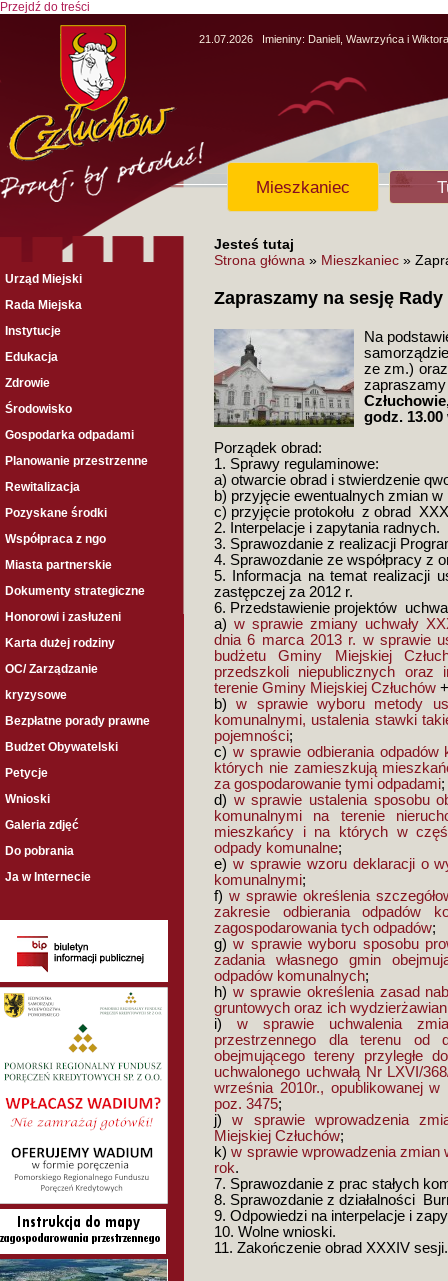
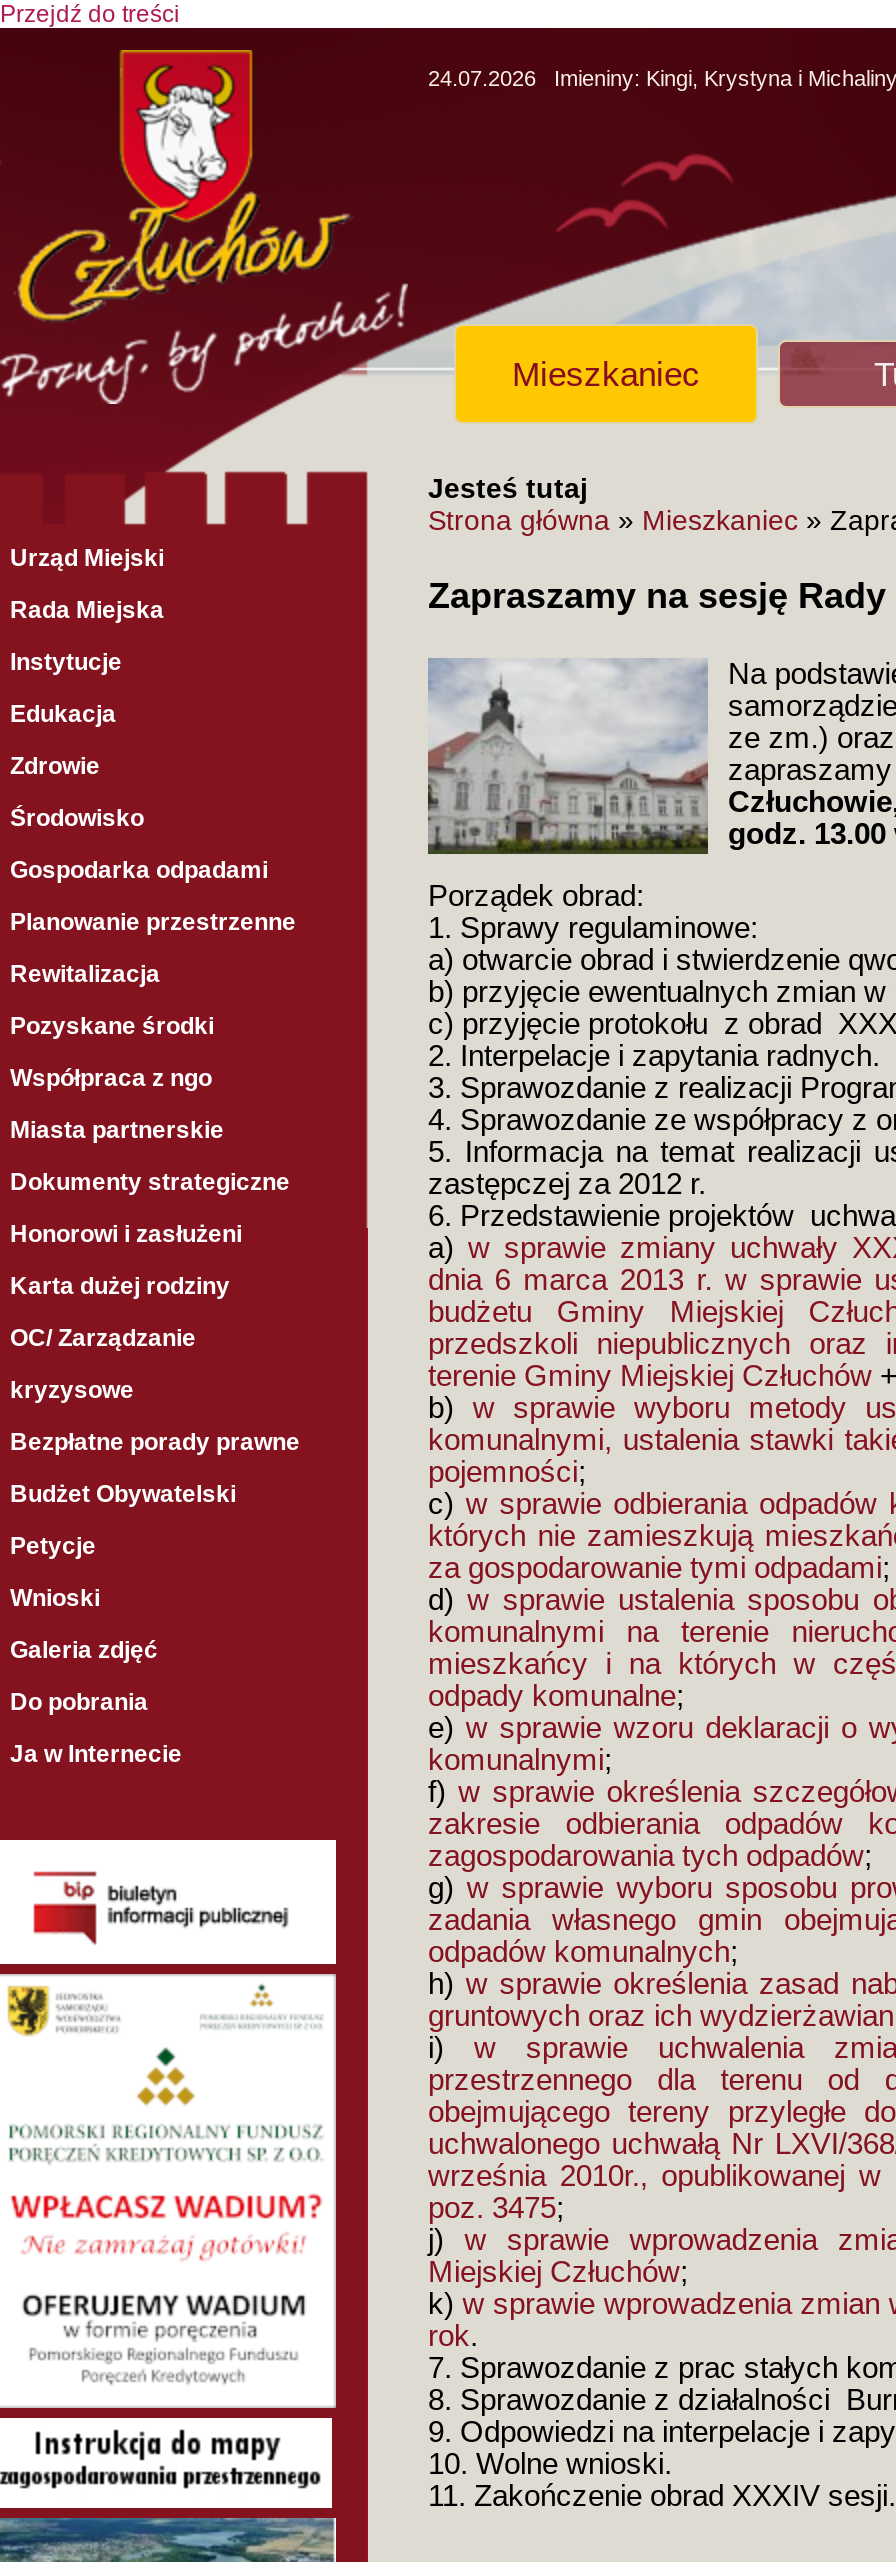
- 21.07.2026
+ 24.07.2026

- Imieniny: Danieli, Wawrzyńca i Wiktora
+ Imieniny: Kingi, Krystyna i Michaliny
